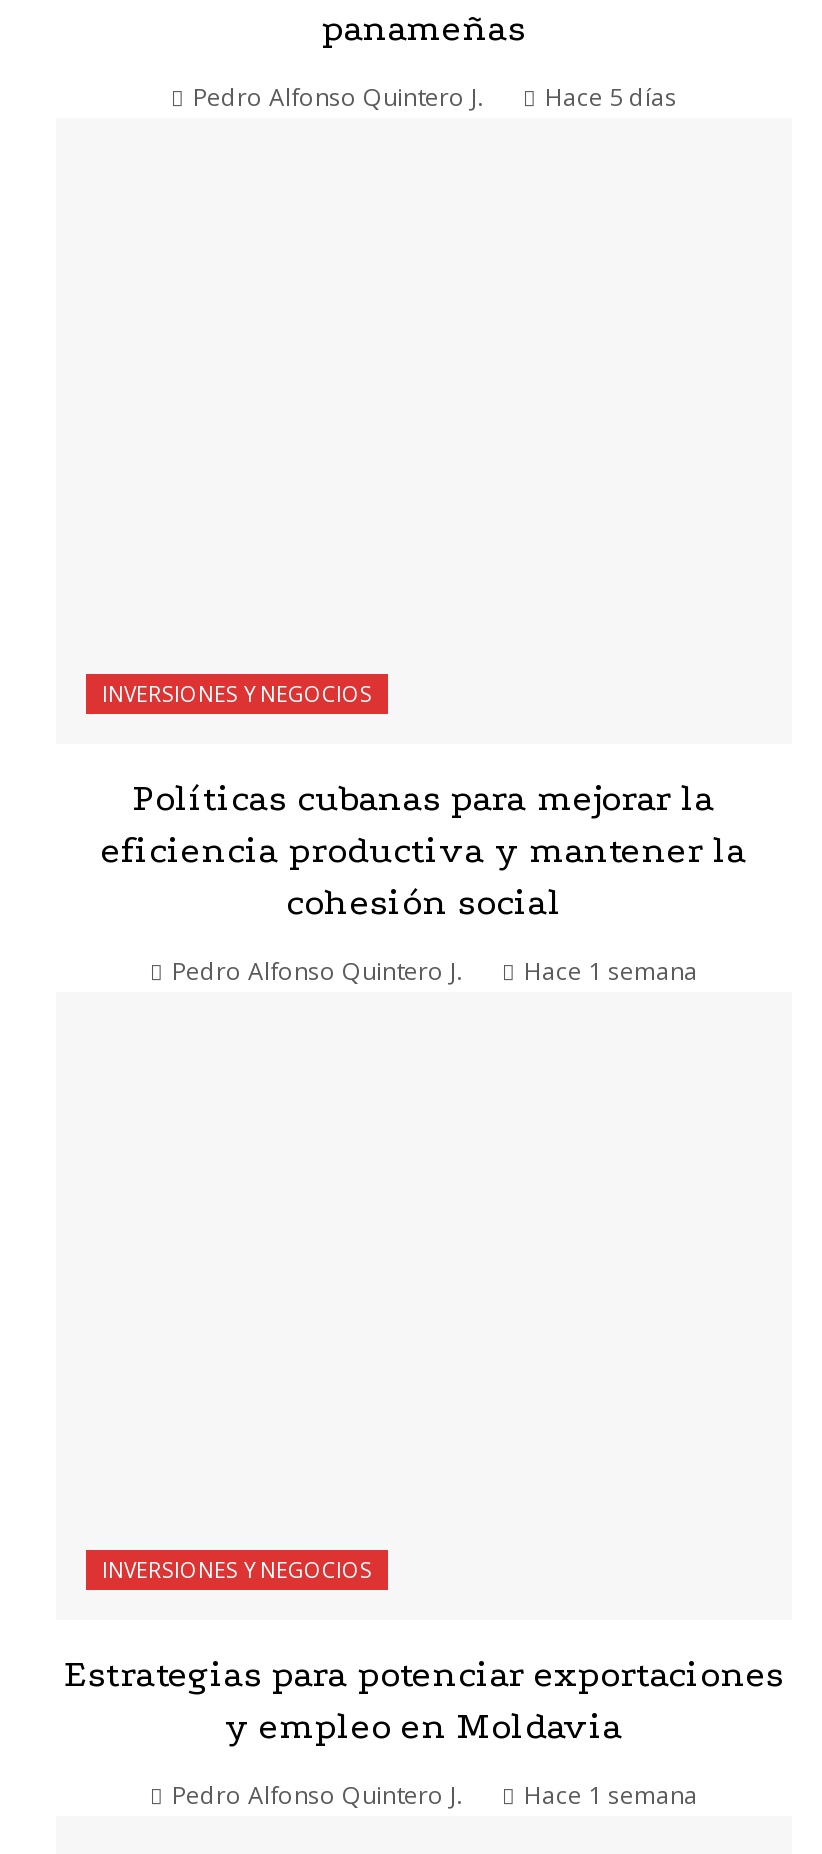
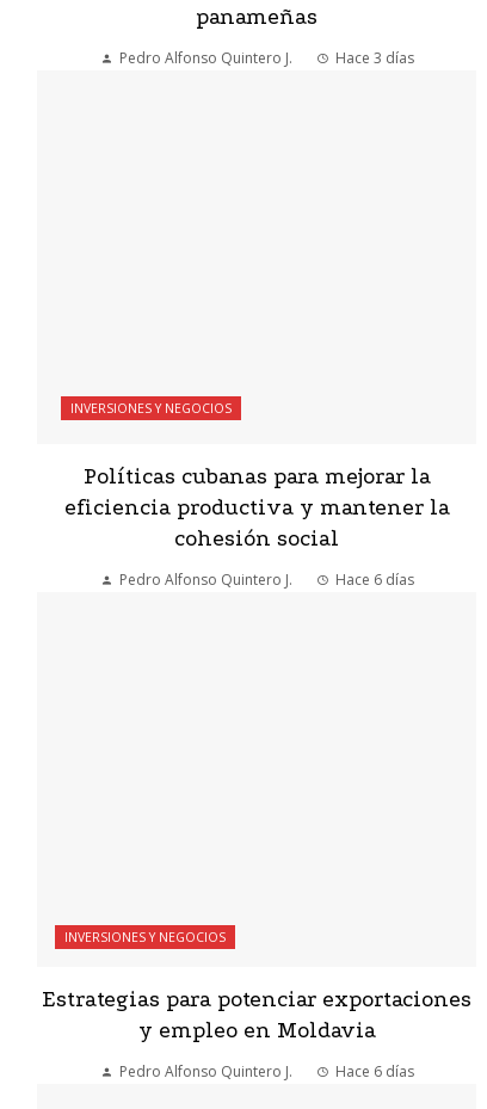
- Hace 5 días
+ Hace 3 días

- Hace 1 semana
+ Hace 6 días

- Hace 1 semana
+ Hace 6 días
